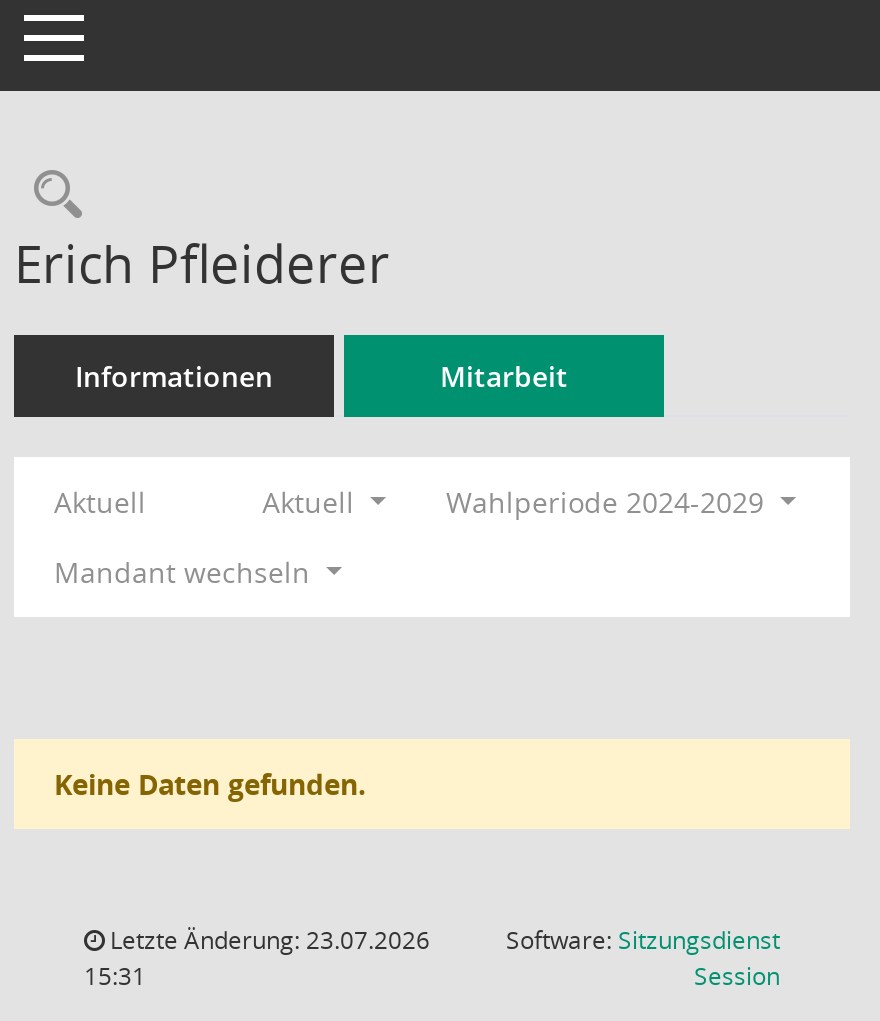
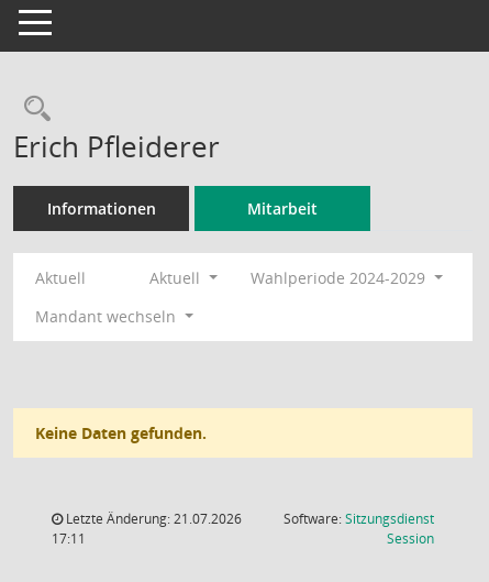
- Letzte Änderung: 23.07.2026
+ Letzte Änderung: 21.07.2026

- 15:31
+ 17:11
